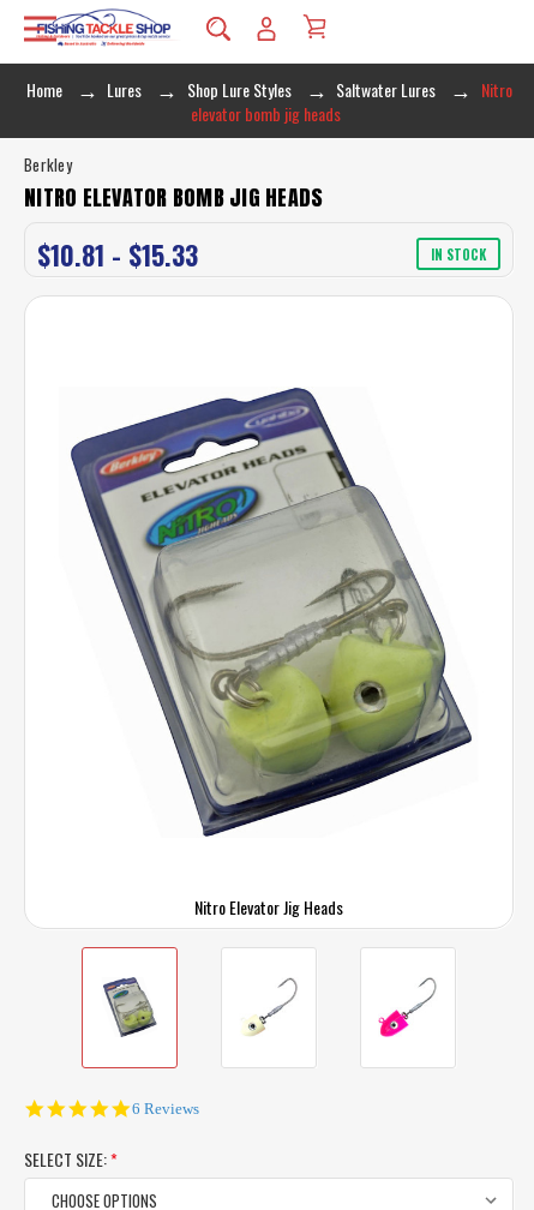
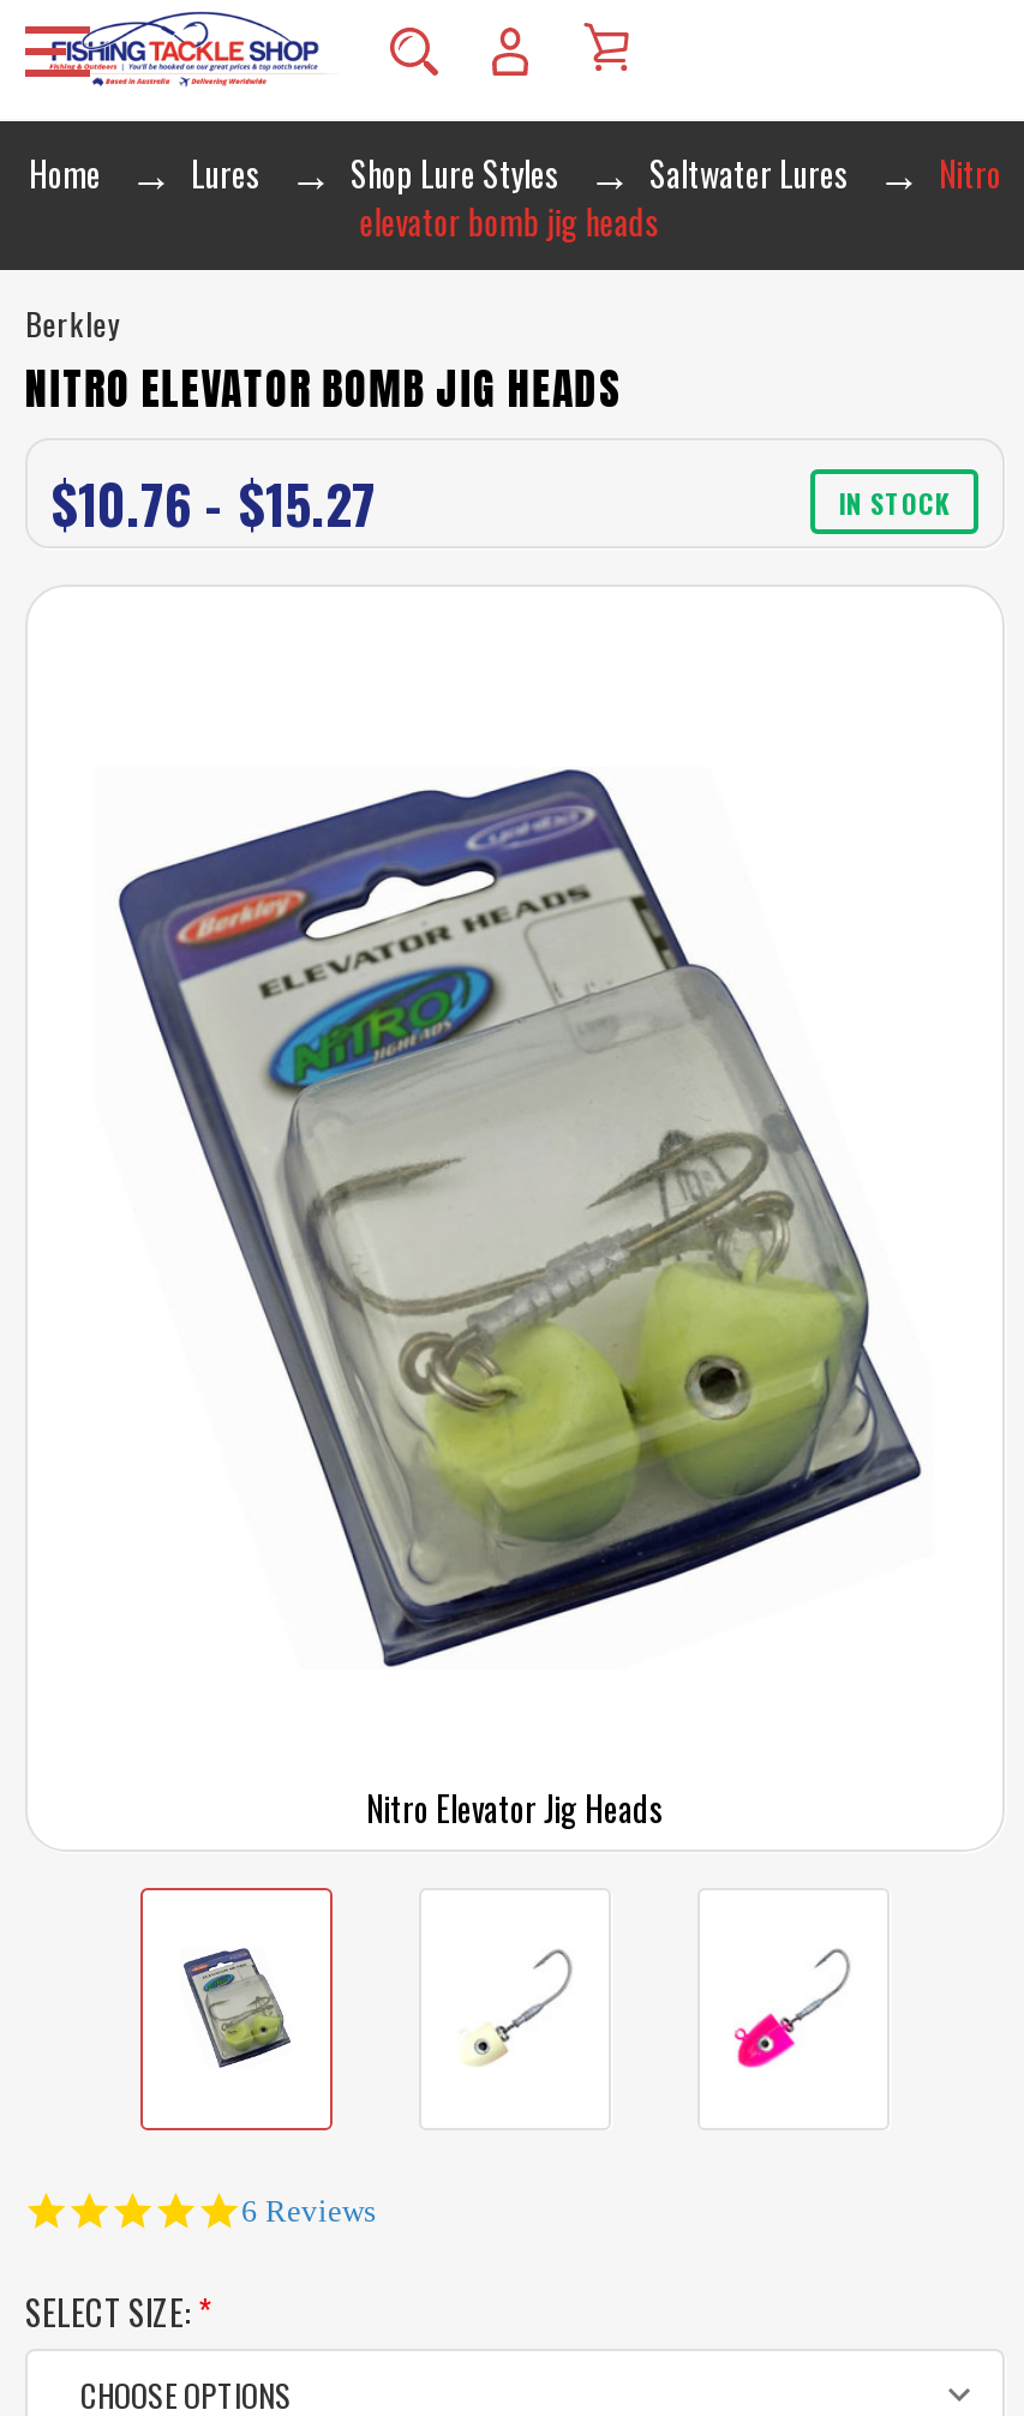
- $10.81 - $15.33
+ $10.76 - $15.27
